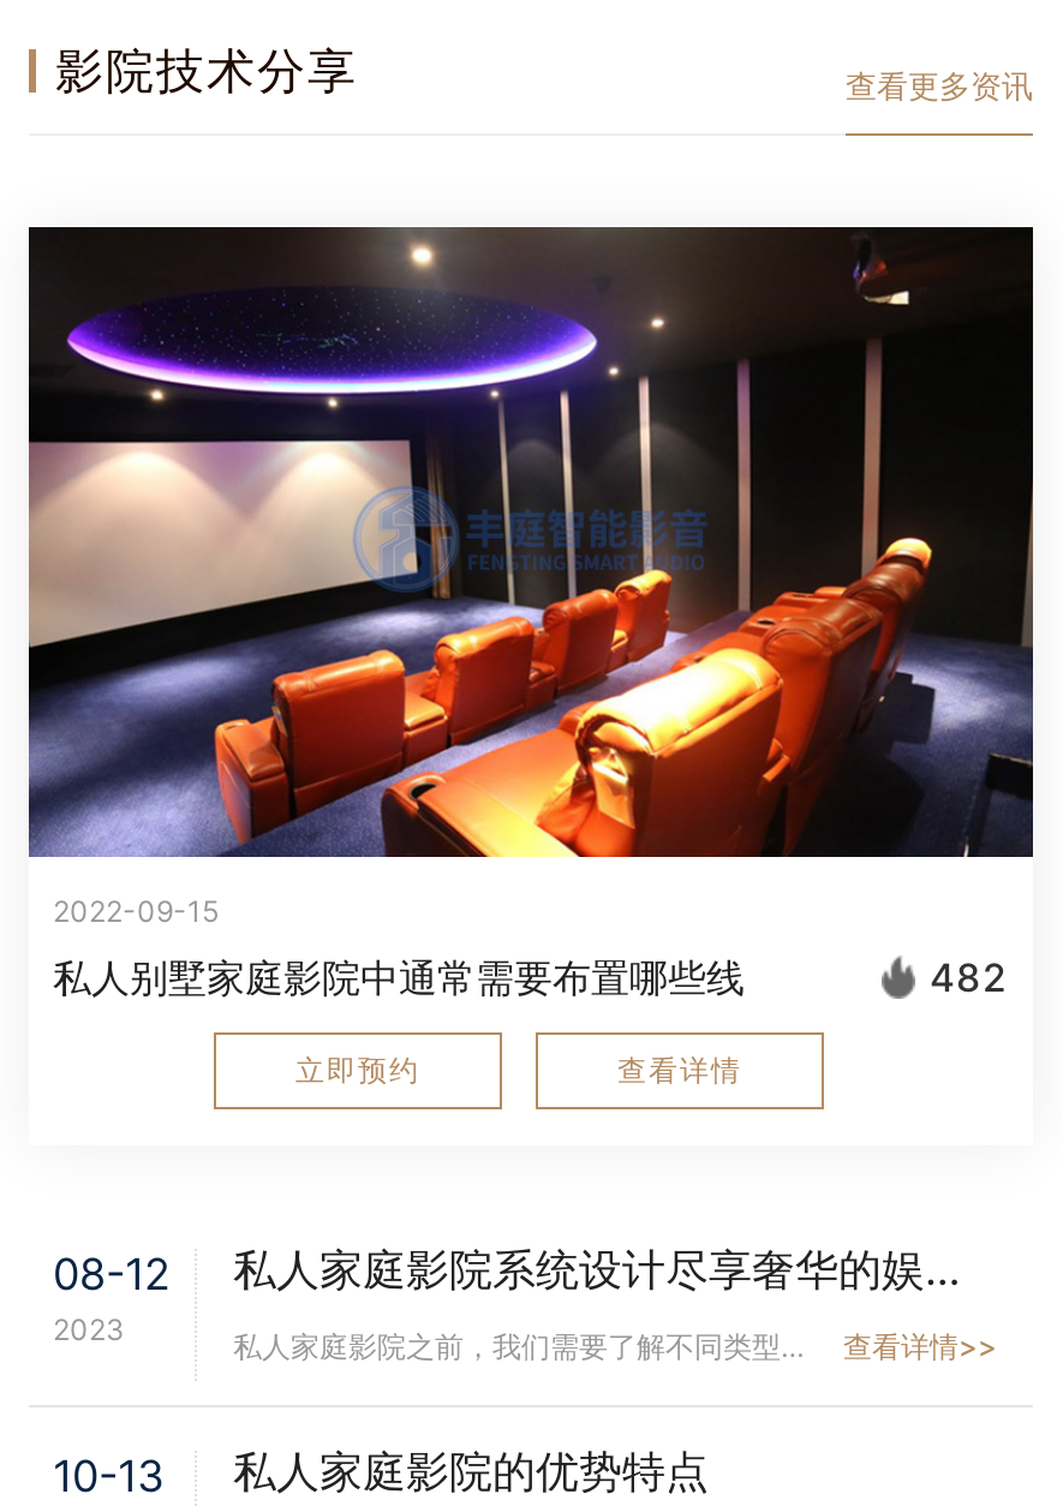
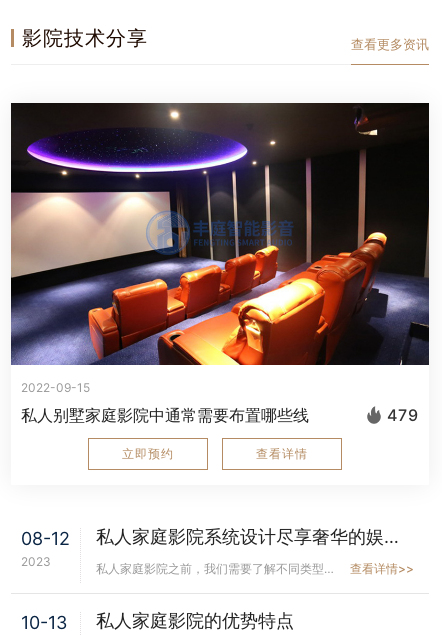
- 482
+ 479
